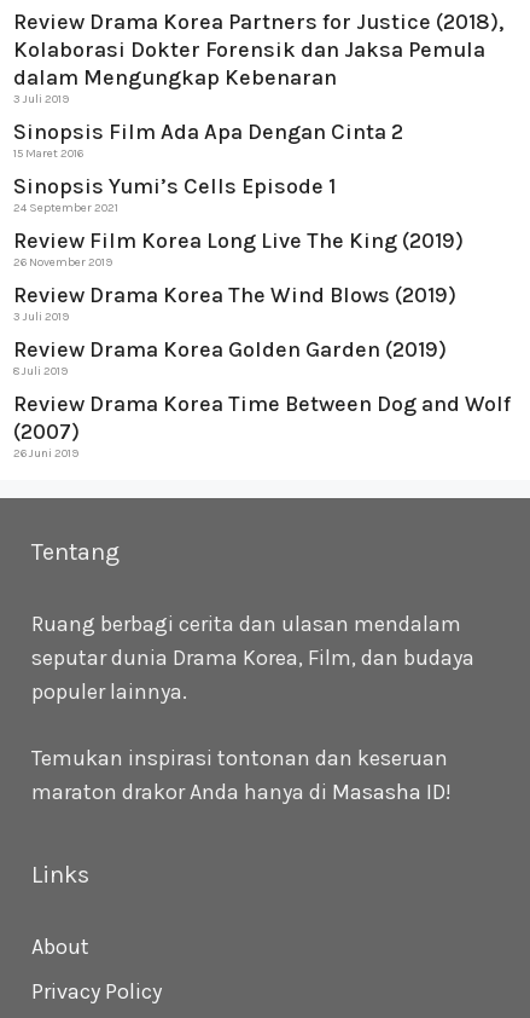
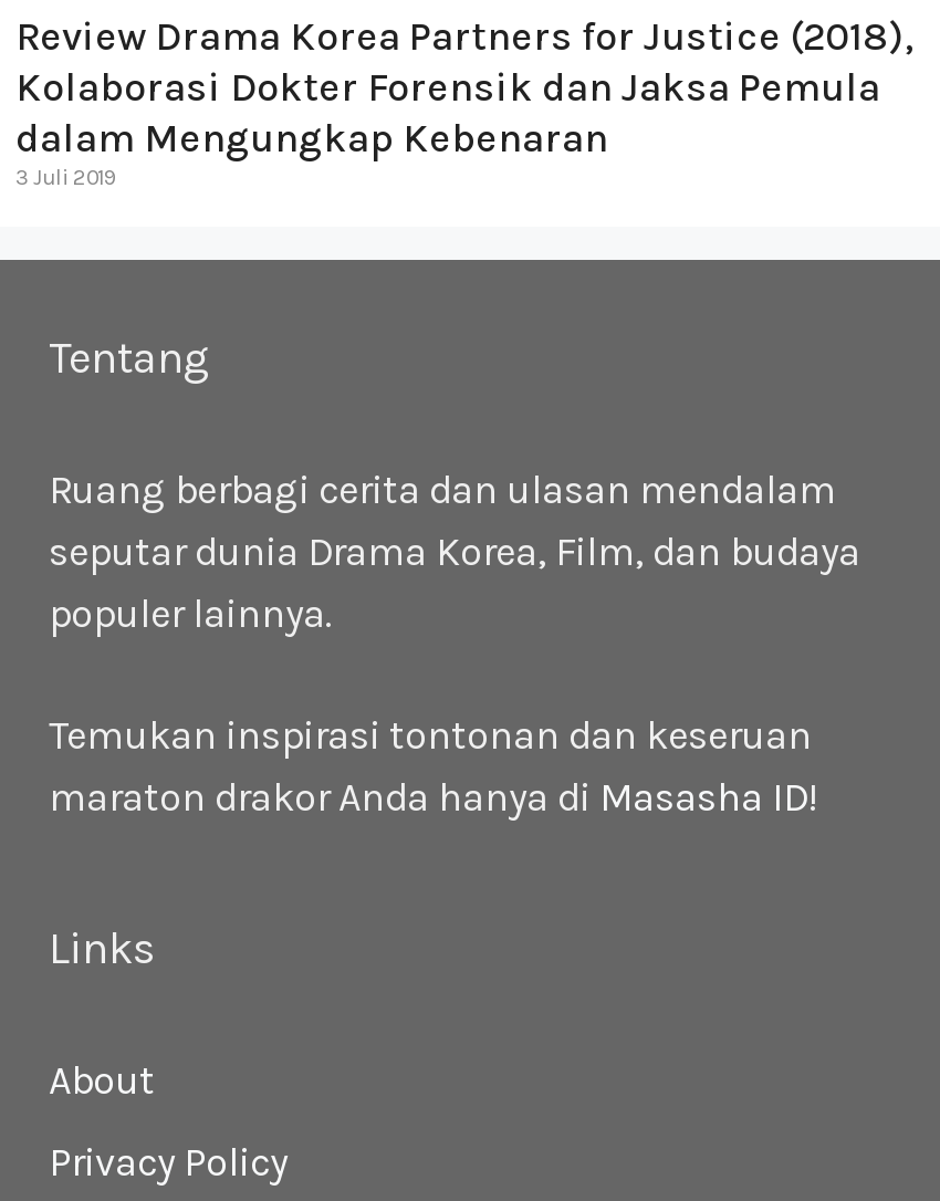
- Sinopsis Film Ada Apa Dengan Cinta 2
- 15 Maret 2016
- Sinopsis Yumi’s Cells Episode 1
- 24 September 2021
- Review Film Korea Long Live The King (2019)
- 26 November 2019
- Review Drama Korea The Wind Blows (2019)
- 3 Juli 2019
- Review Drama Korea Golden Garden (2019)
- 8 Juli 2019
- Review Drama Korea Time Between Dog and Wolf
- (2007)
- 26 Juni 2019
